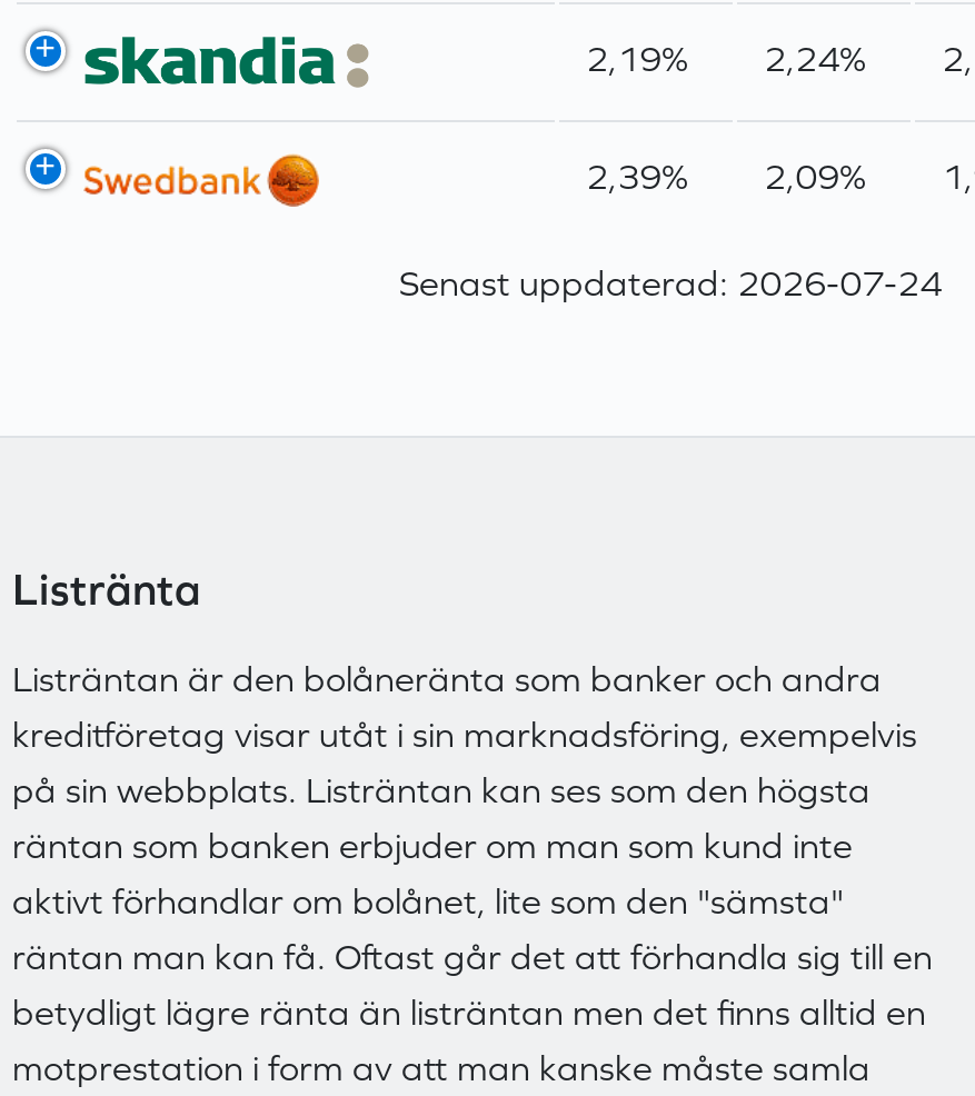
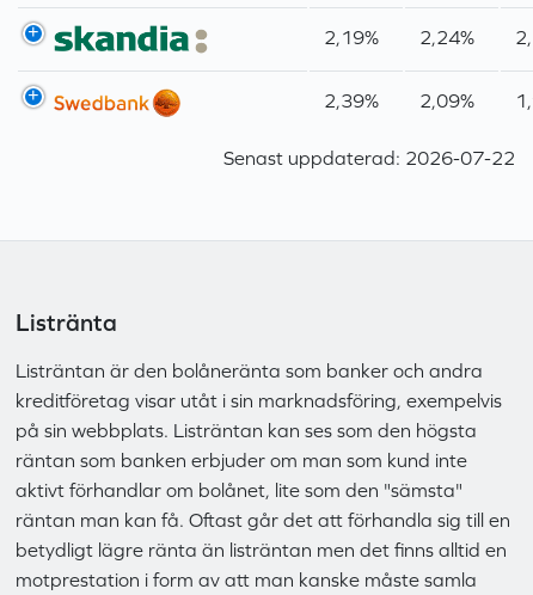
- Senast uppdaterad: 2026-07-24
+ Senast uppdaterad: 2026-07-22
